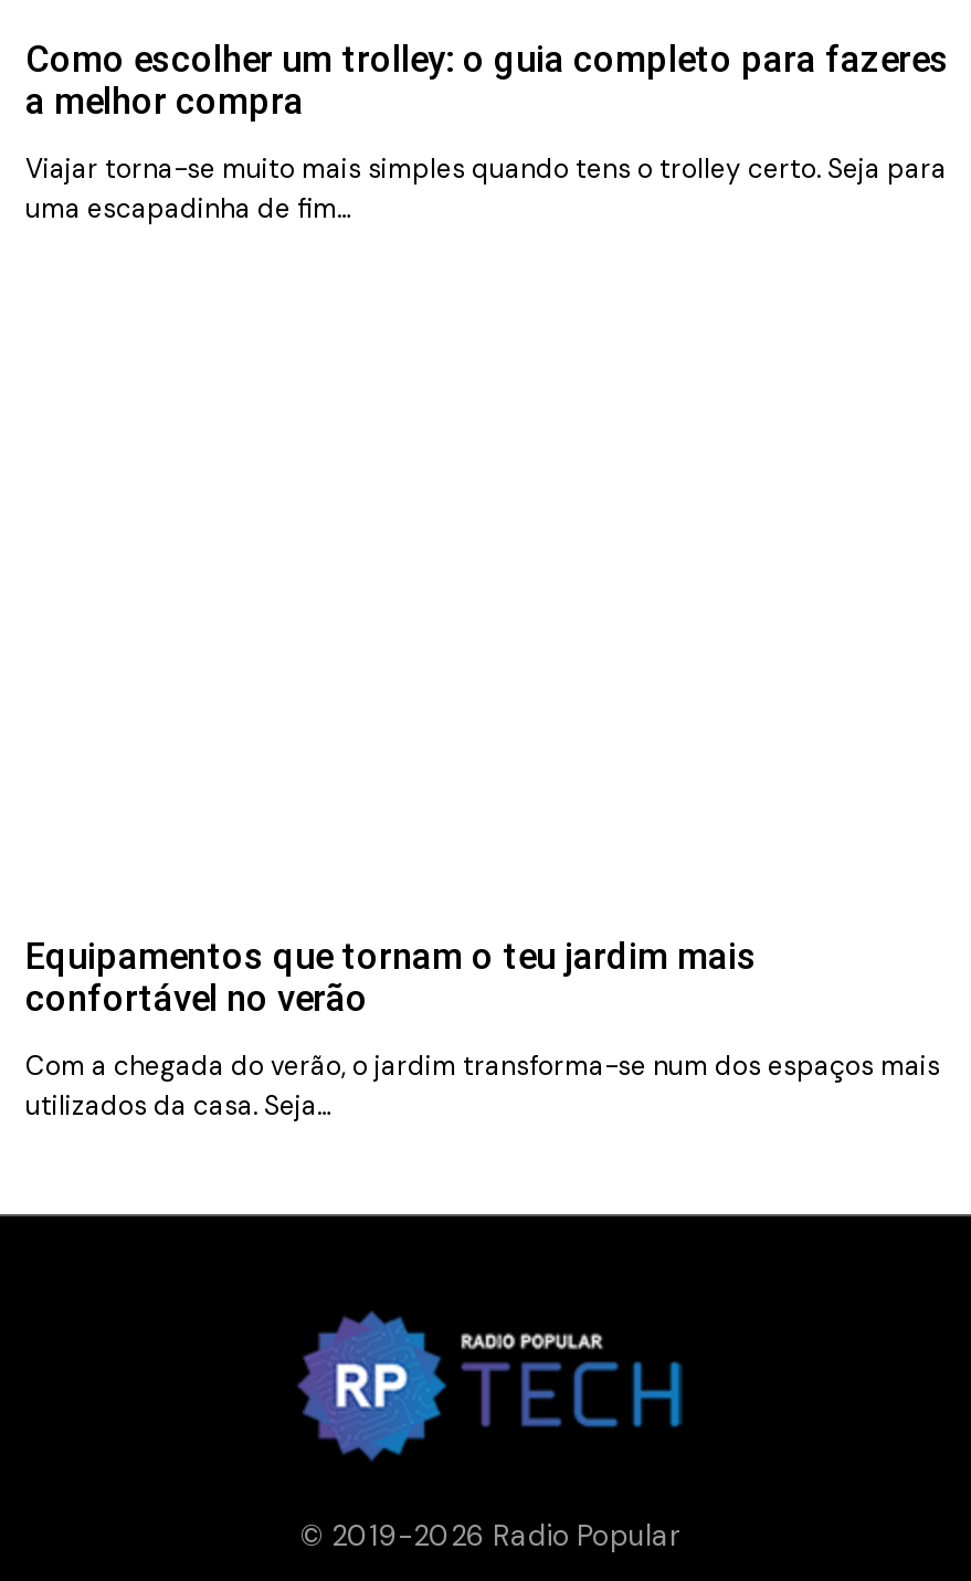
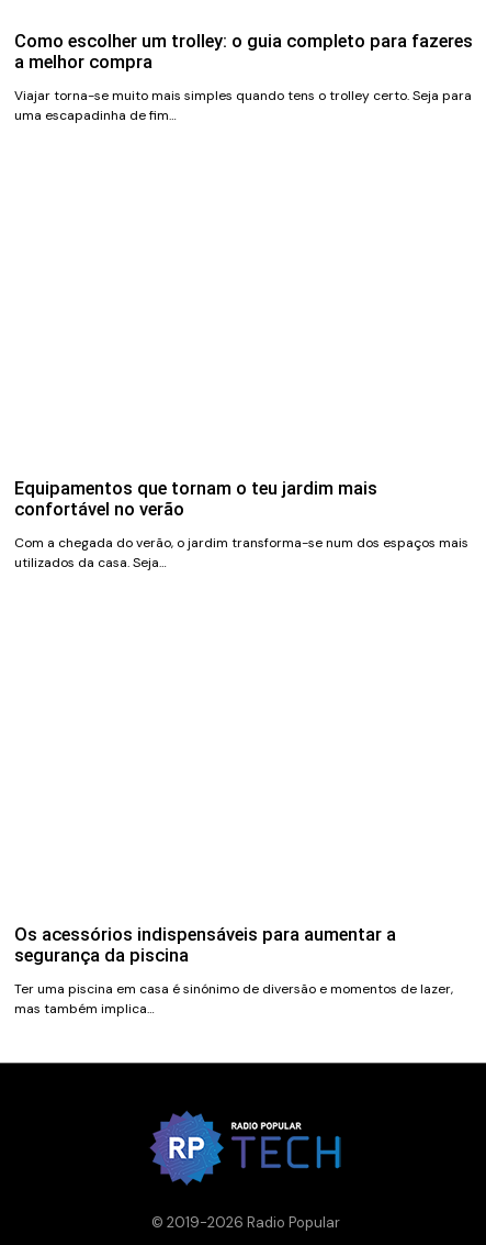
+ Os acessórios indispensáveis para aumentar a
+ segurança da piscina
+ Ter uma piscina em casa é sinónimo de diversão e momentos de lazer,
+ mas também implica…
